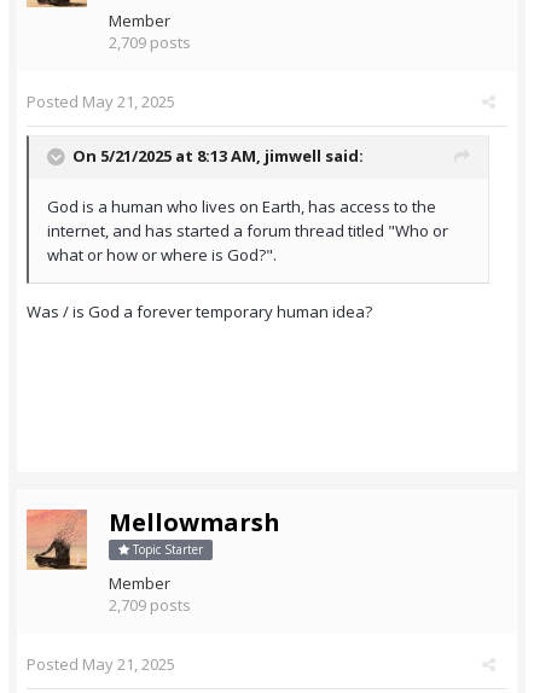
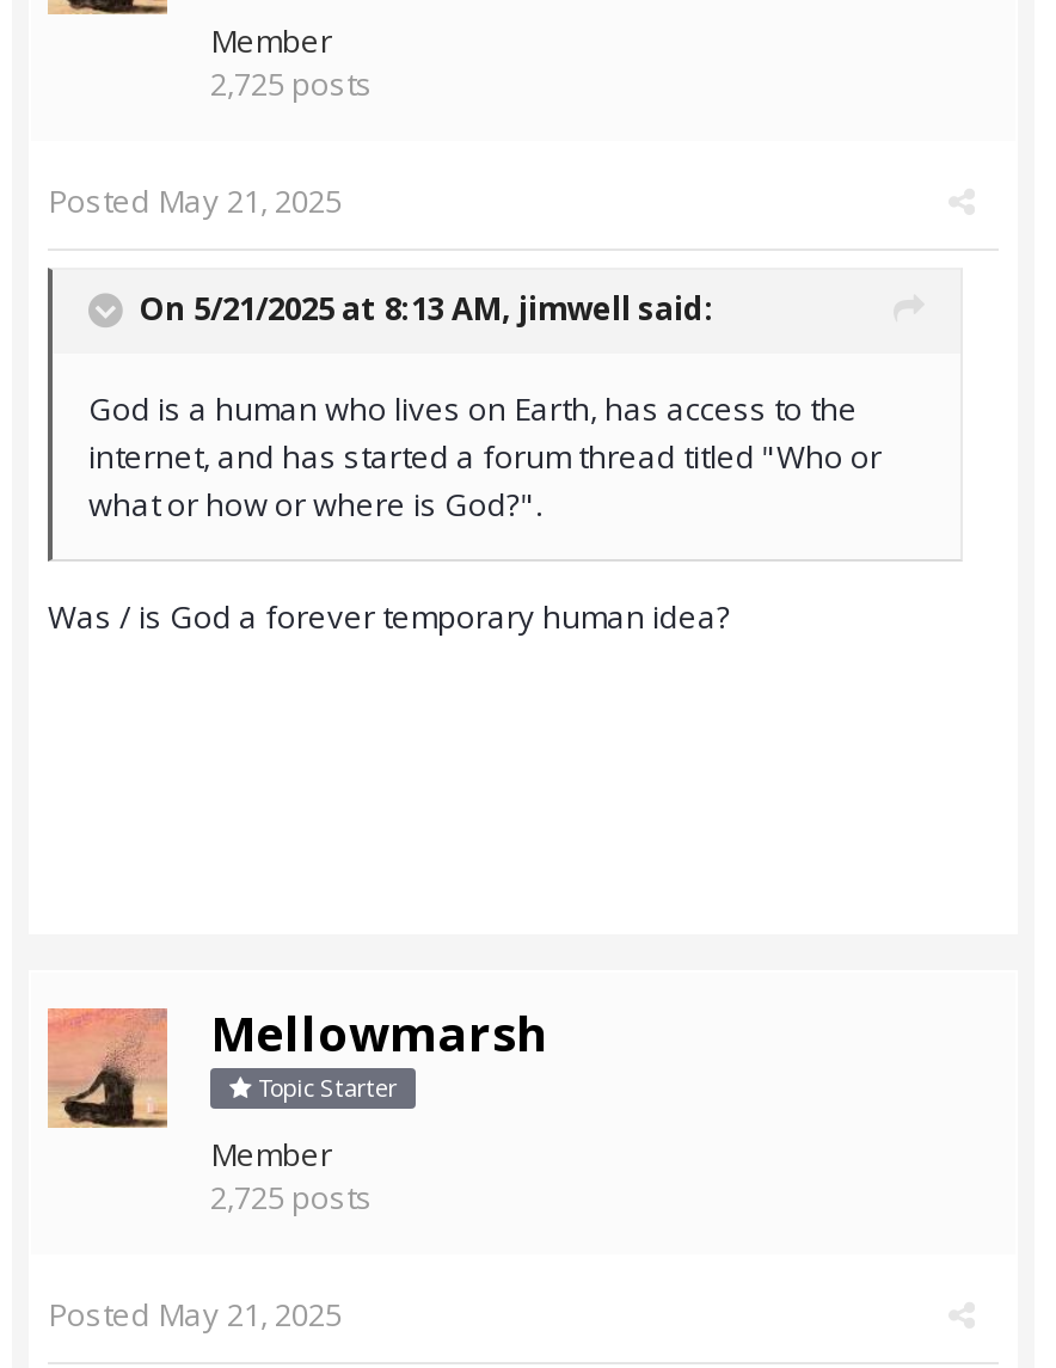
- 2,709 posts
+ 2,725 posts

- 2,709 posts
+ 2,725 posts
